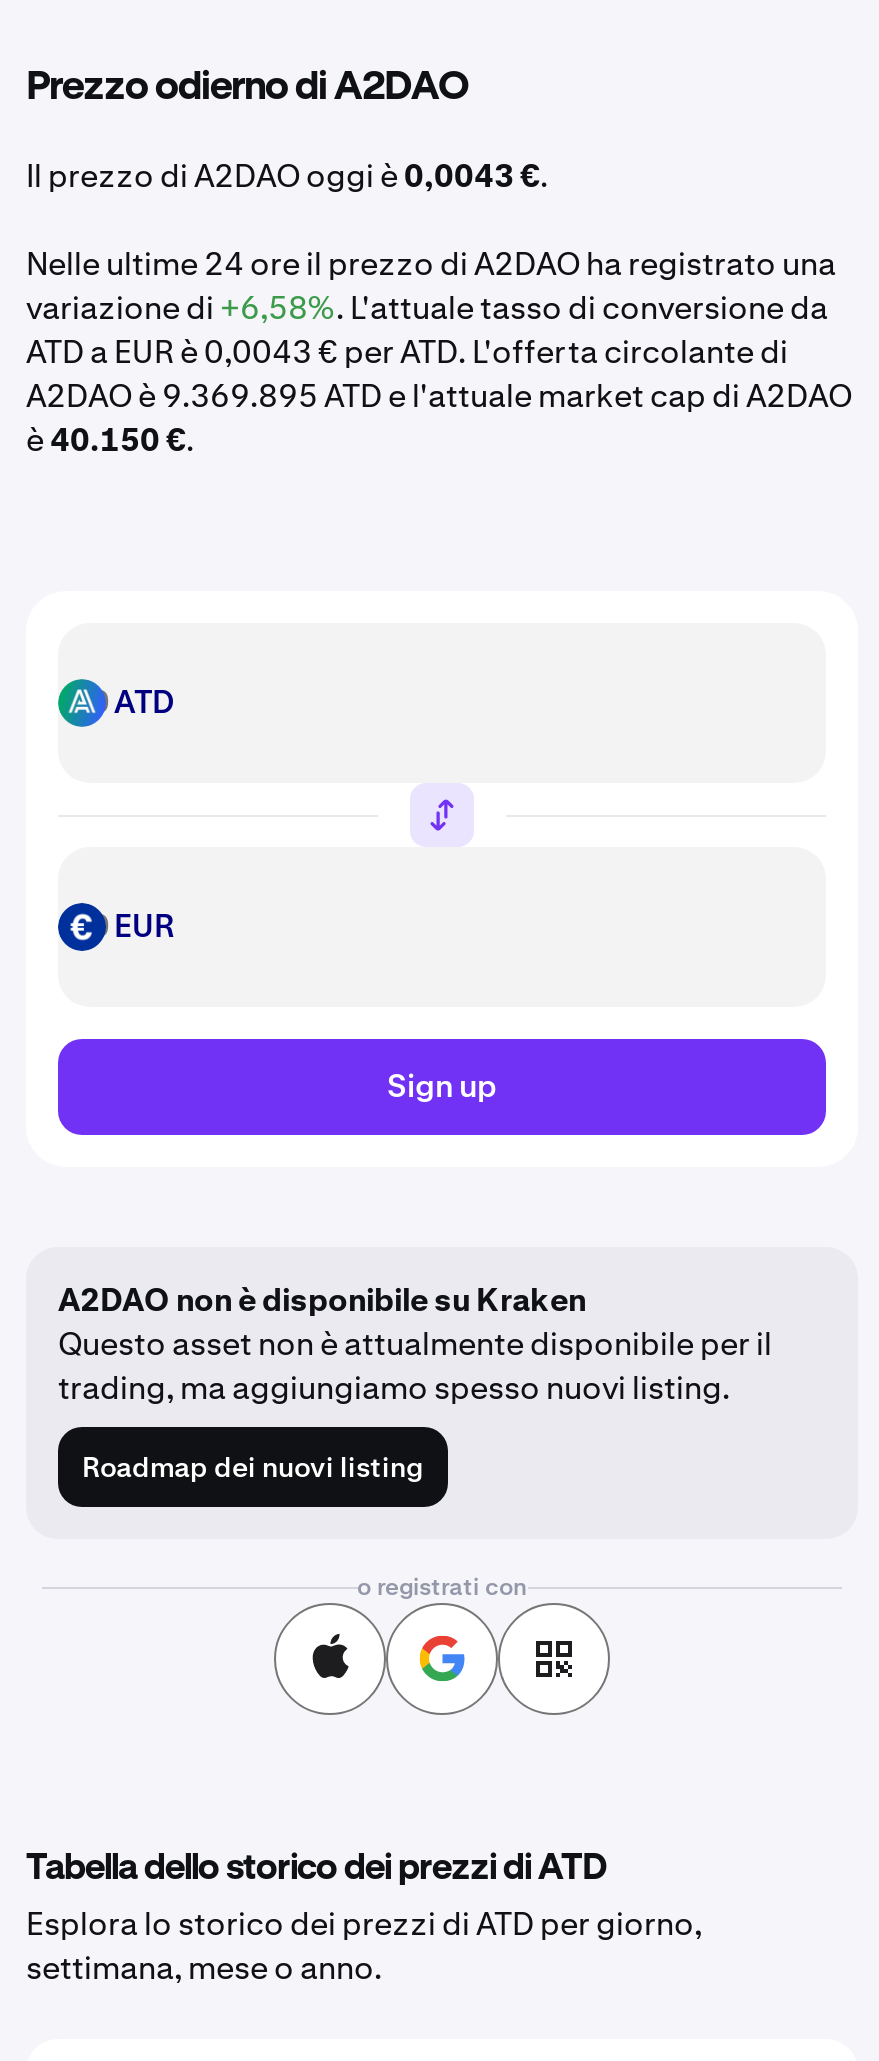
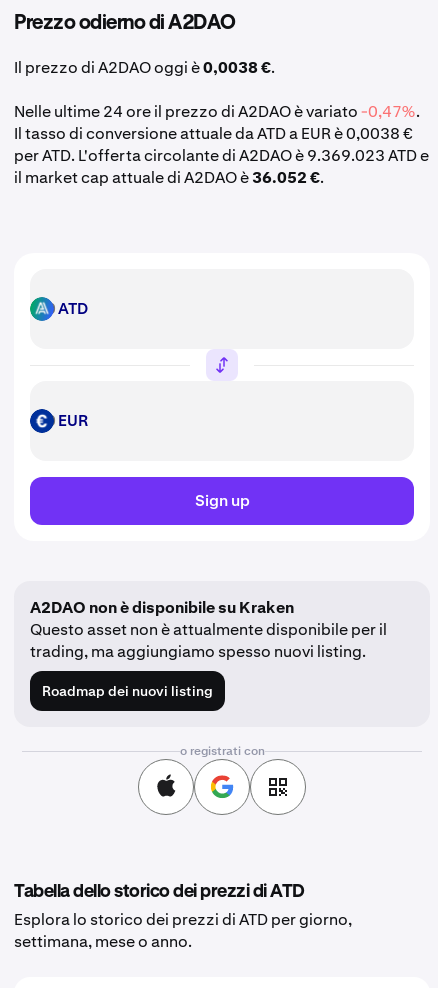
- Il prezzo di A2DAO oggi è 0,0043 €.
+ Il prezzo di A2DAO oggi è 0,0038 €.

- Nelle ultime 24 ore il prezzo di A2DAO ha registrato una
- variazione di +6,58%. L'attuale tasso di conversione da
- ATD a EUR è 0,0043 € per ATD. L'offerta circolante di
- A2DAO è 9.369.895 ATD e l'attuale market cap di A2DAO
- è 40.150 €.
+ Nelle ultime 24 ore il prezzo di A2DAO è variato -0,47%.
+ Il tasso di conversione attuale da ATD a EUR è 0,0038 €
+ per ATD. L'offerta circolante di A2DAO è 9.369.023 ATD e
+ il market cap attuale di A2DAO è 36.052 €.
